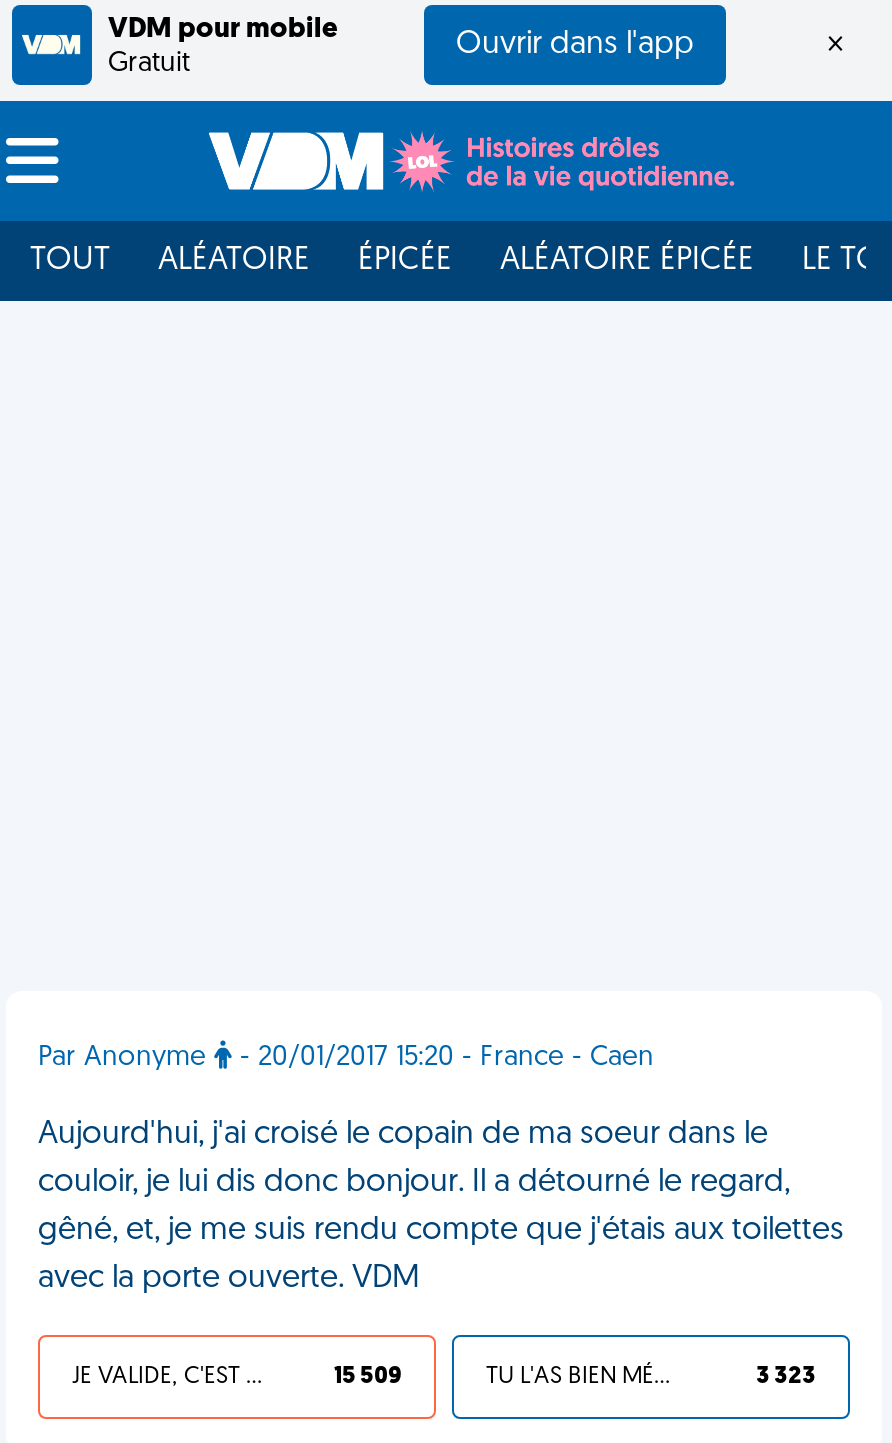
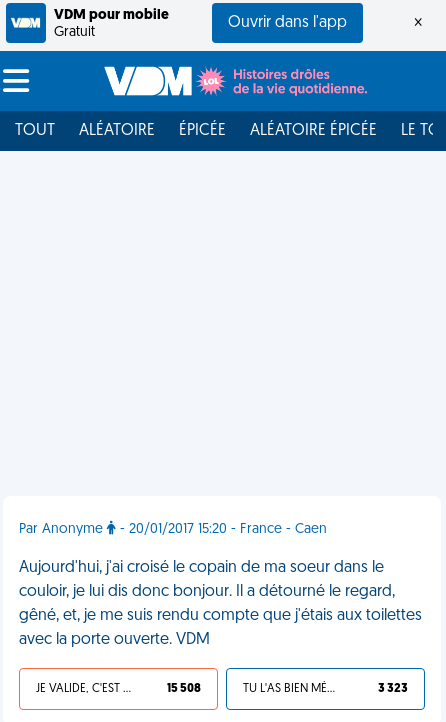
- 15 509
+ 15 508
